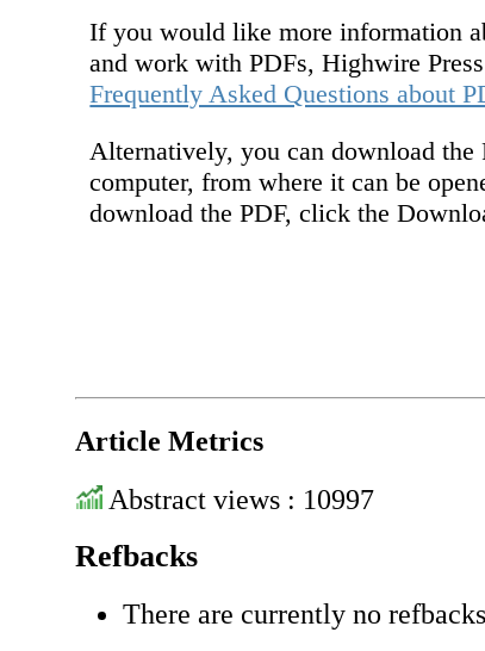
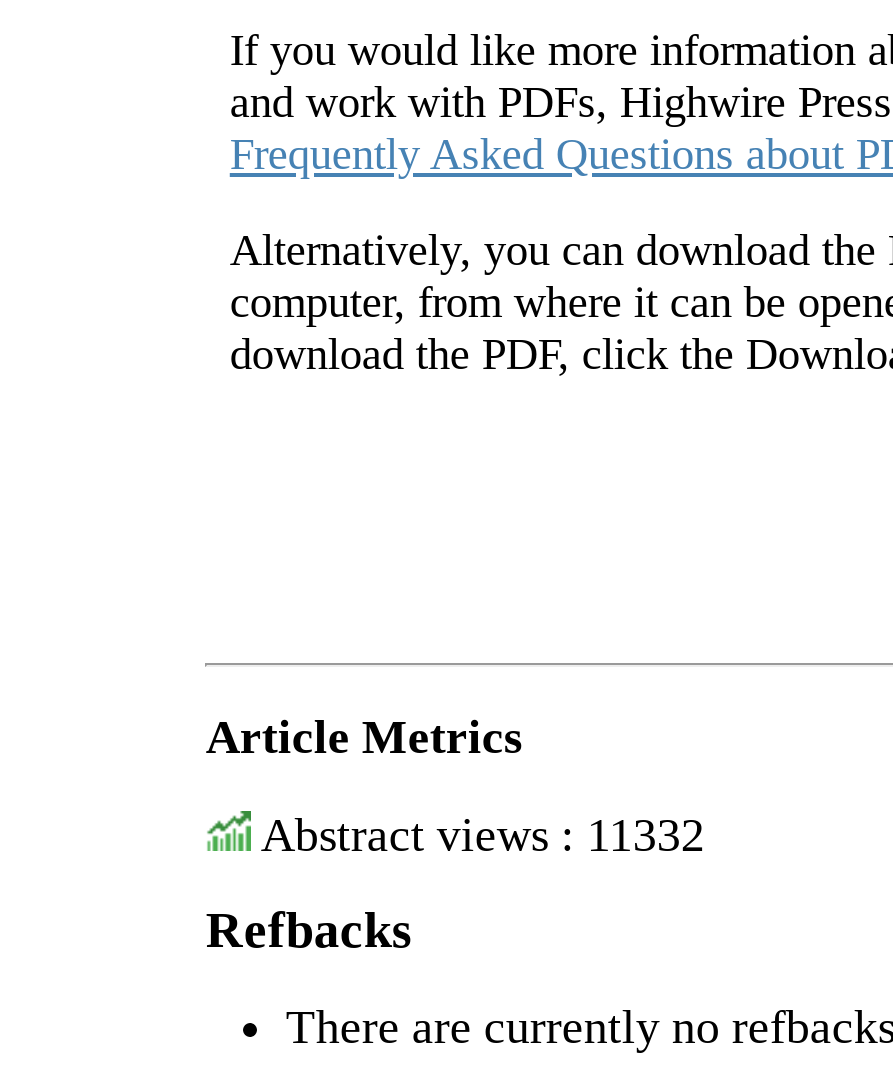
- Abstract views : 10997
+ Abstract views : 11332
